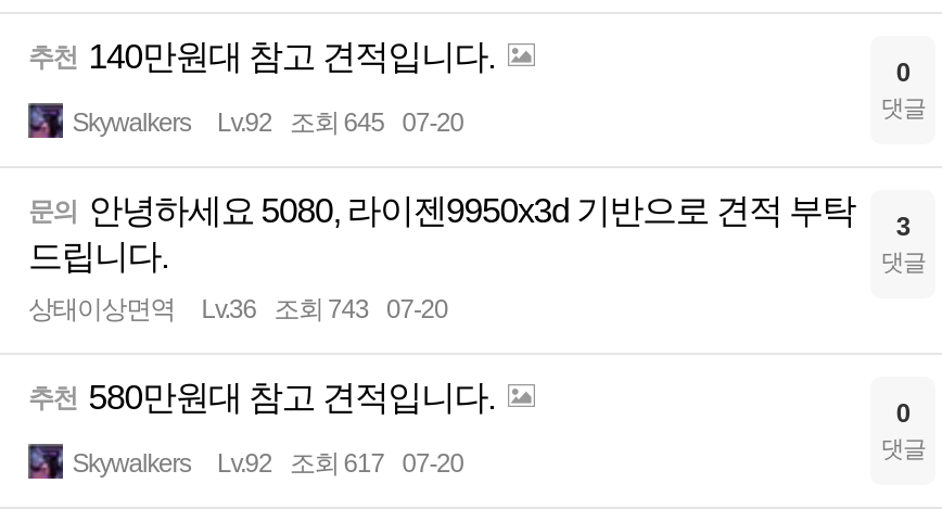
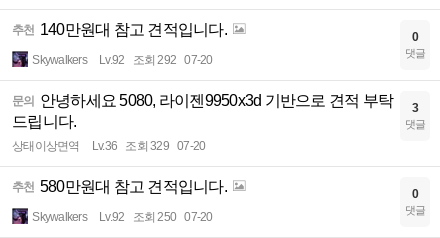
- Skywalkers Lv.92 조회 645 07-20
+ Skywalkers Lv.92 조회 292 07-20

- 상태이상면역 Lv.36 조회 743 07-20
+ 상태이상면역 Lv.36 조회 329 07-20

- Skywalkers Lv.92 조회 617 07-20
+ Skywalkers Lv.92 조회 250 07-20
